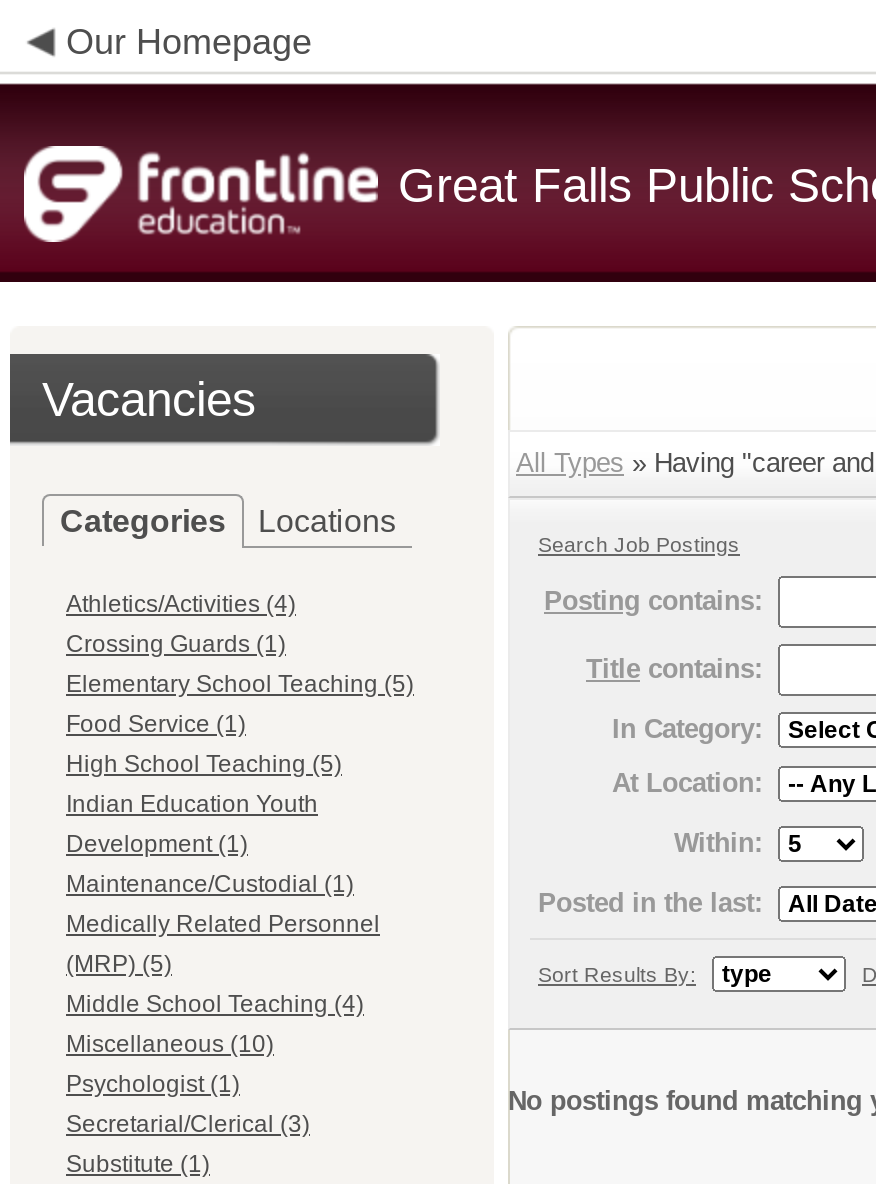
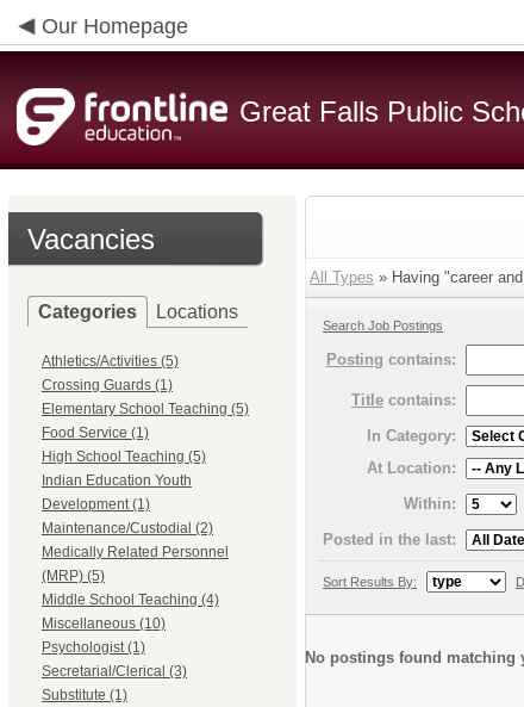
- Athletics/Activities (4)
+ Athletics/Activities (5)

- Maintenance/Custodial (1)
+ Maintenance/Custodial (2)
